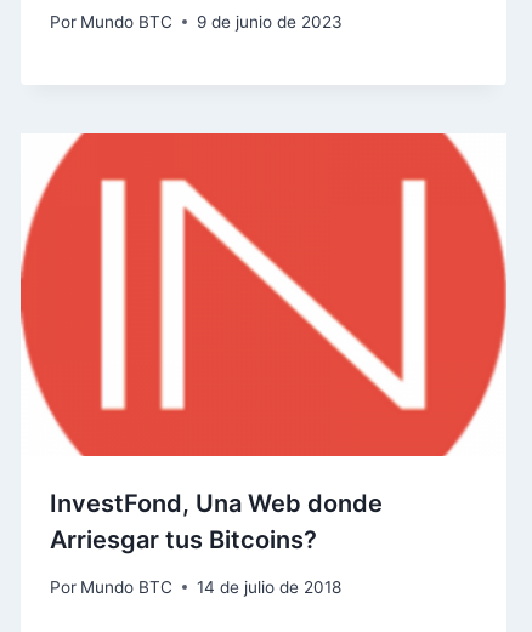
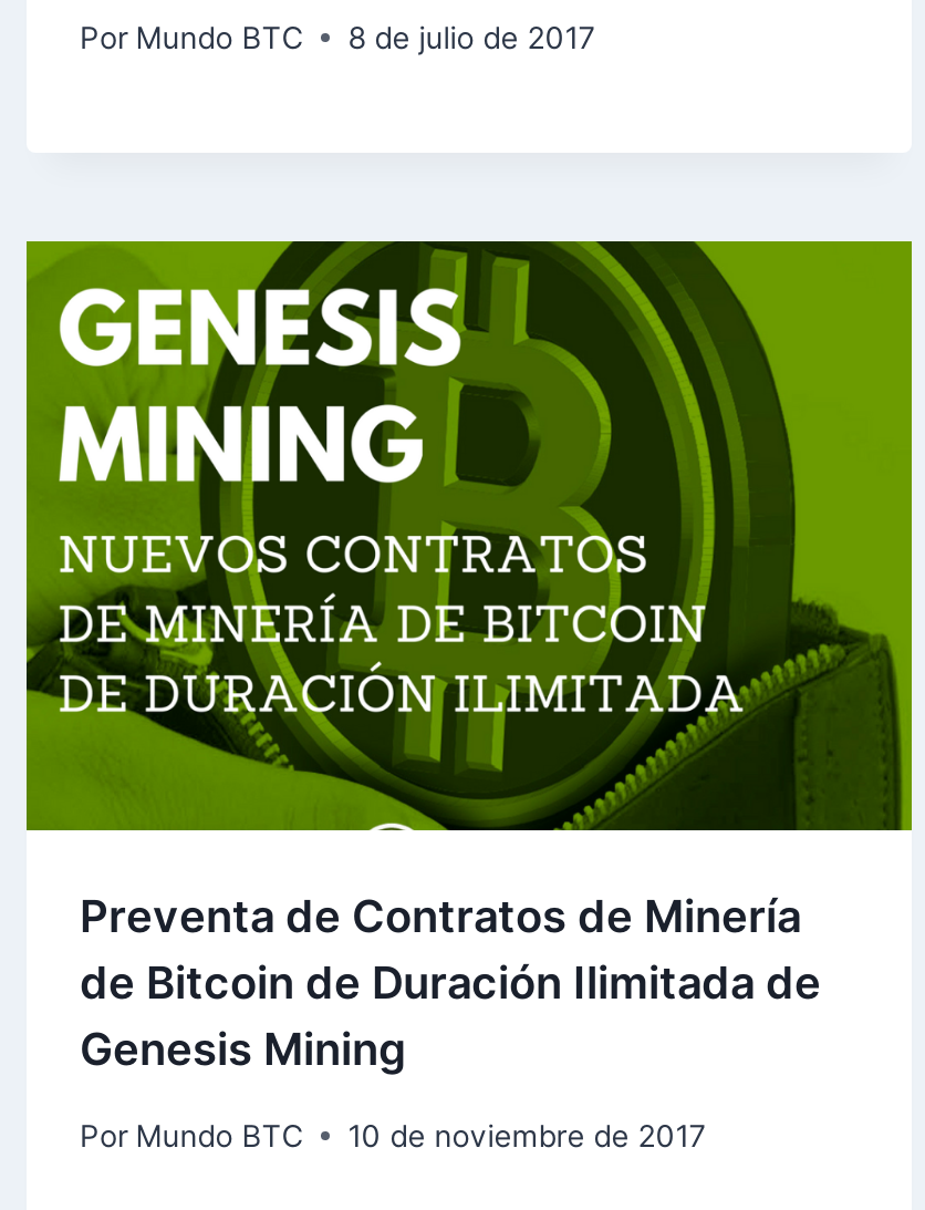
- Por Mundo BTC 9 de junio de 2023
+ Por Mundo BTC 8 de julio de 2017

- [image]
- InvestFond, Una Web donde
- Arriesgar tus Bitcoins?
+ [image]
+ Preventa de Contratos de Minería
+ de Bitcoin de Duración Ilimitada de
+ Genesis Mining

- 14 de julio de 2018
+ 10 de noviembre de 2017
